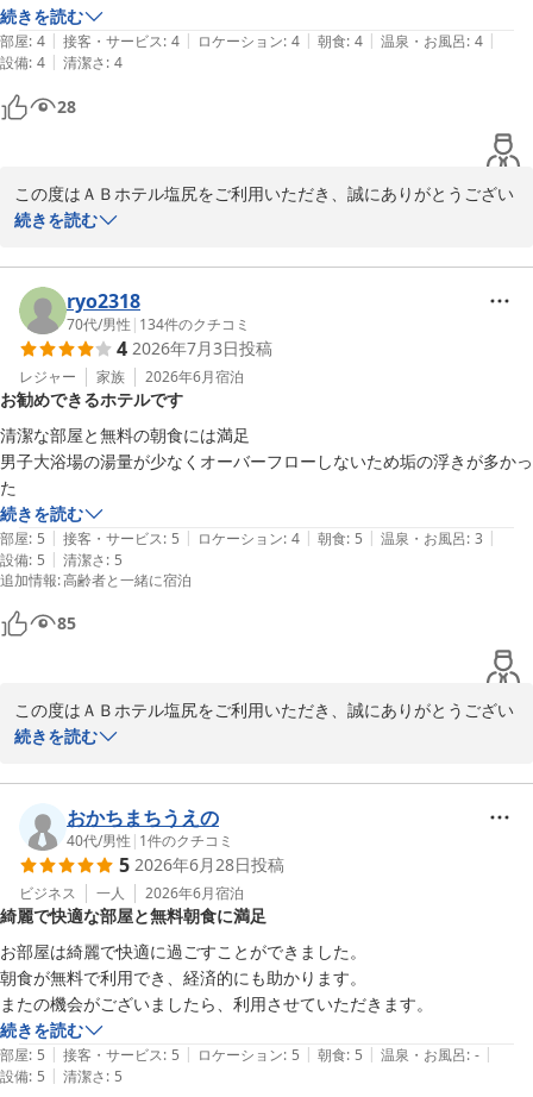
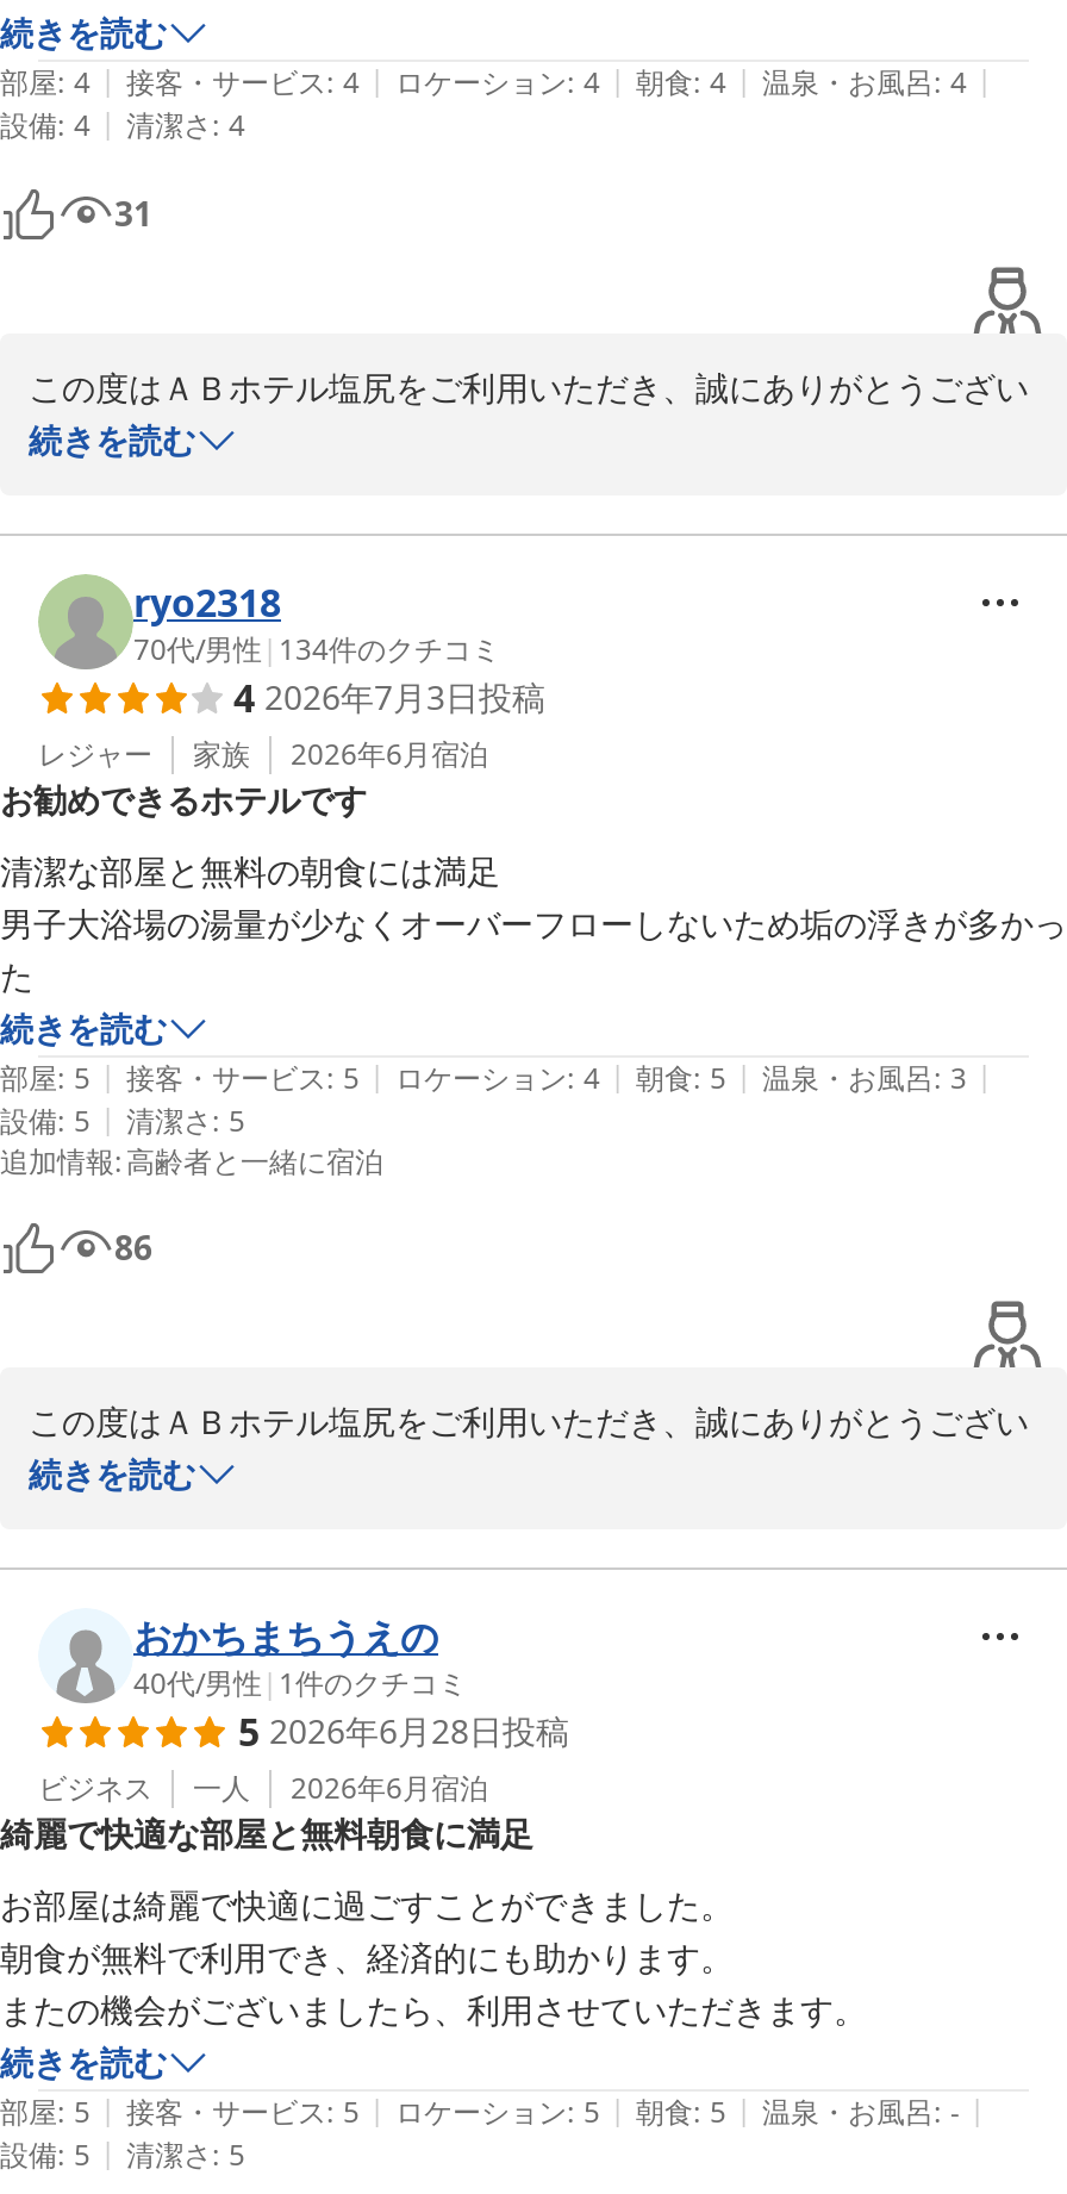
- 28
+ 31

- 85
+ 86
